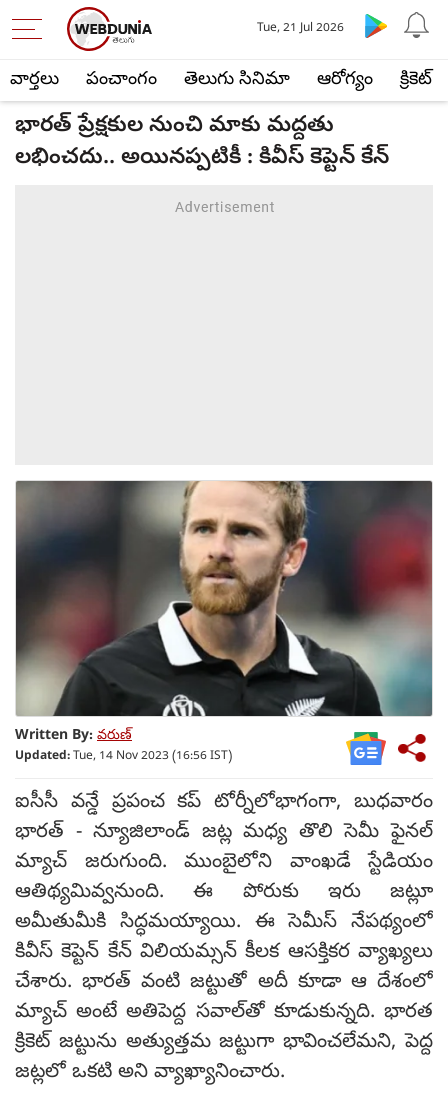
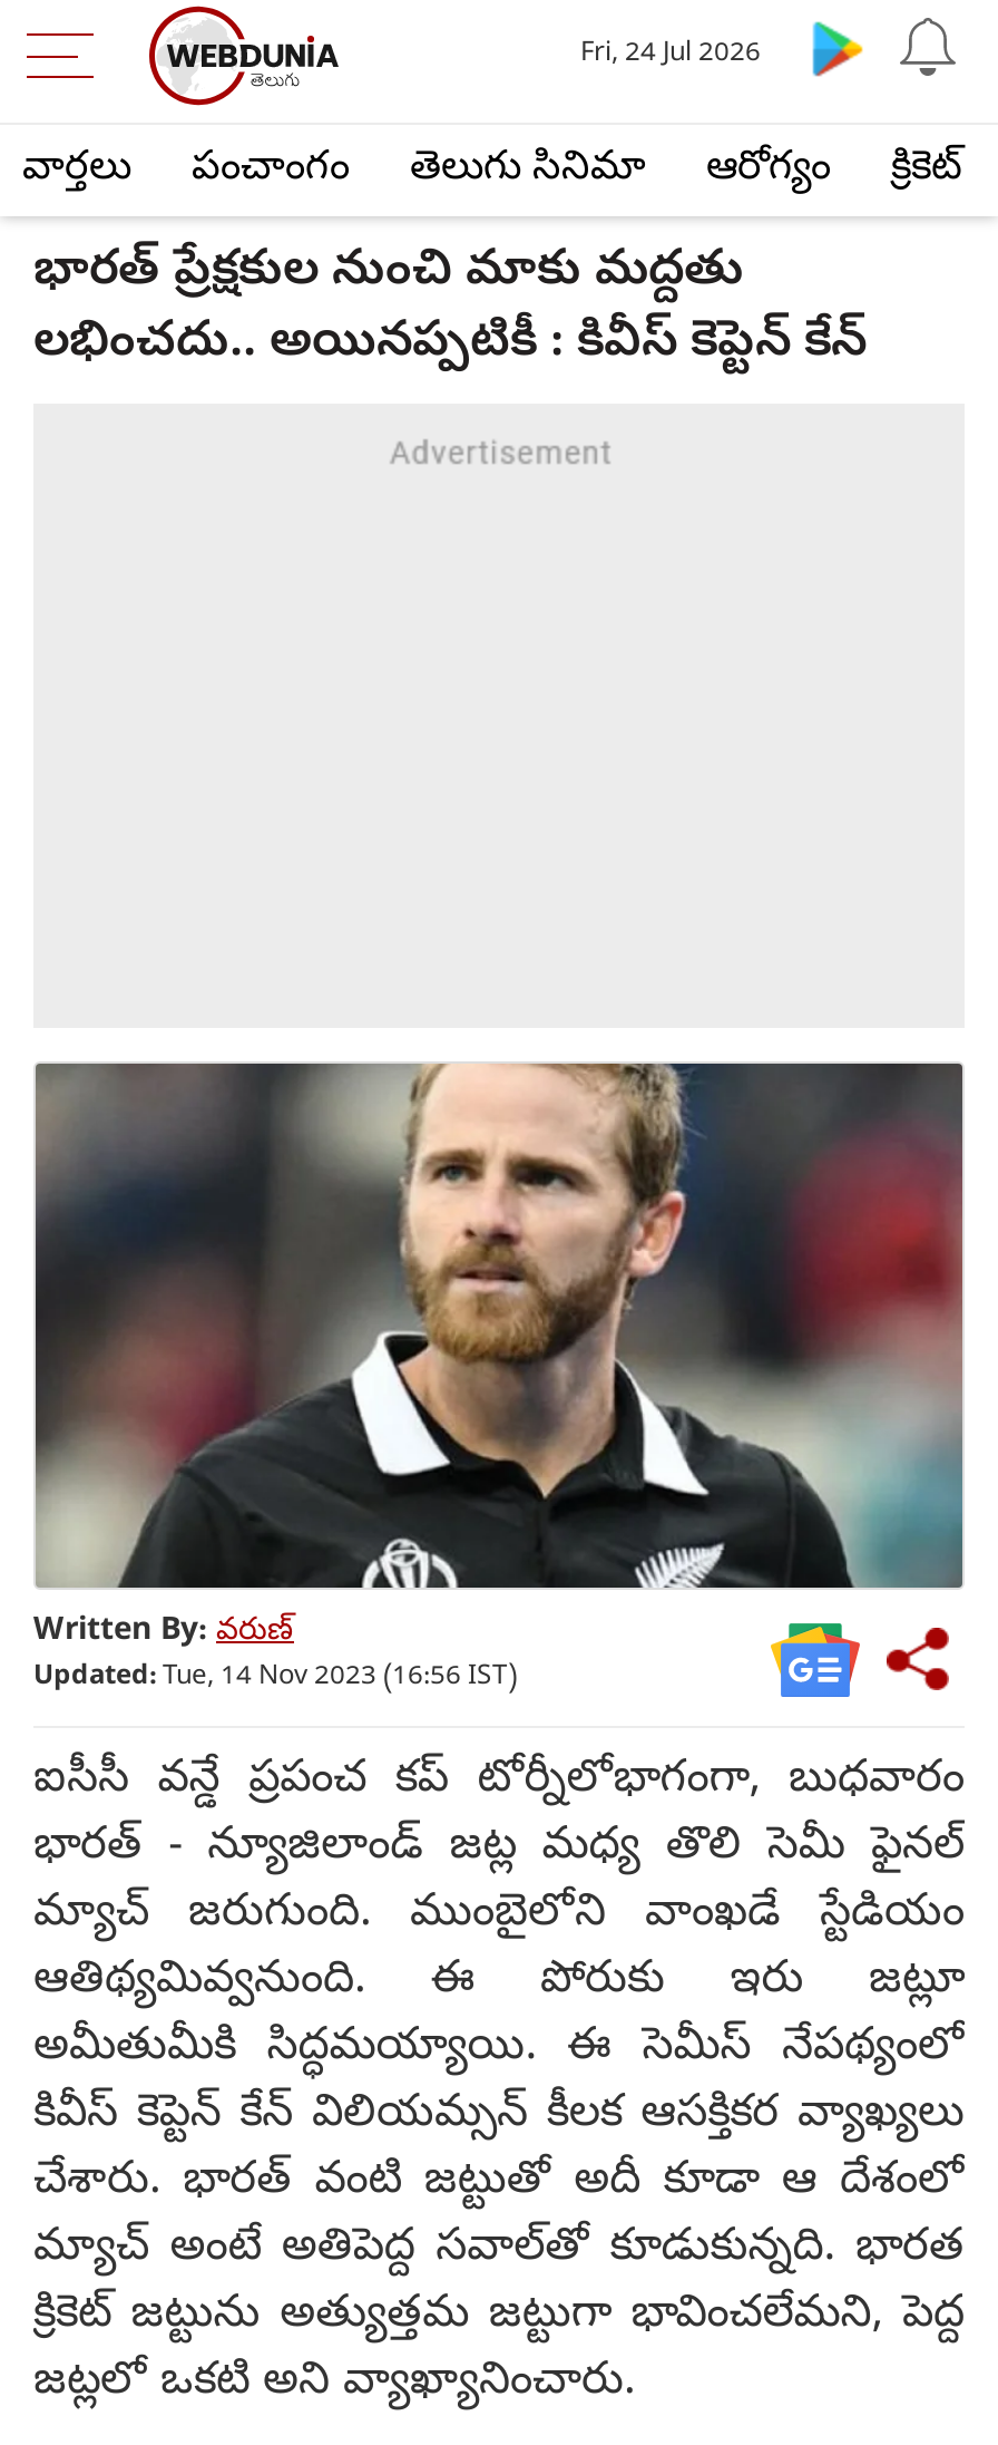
- Tue, 21 Jul 2026
+ Fri, 24 Jul 2026
